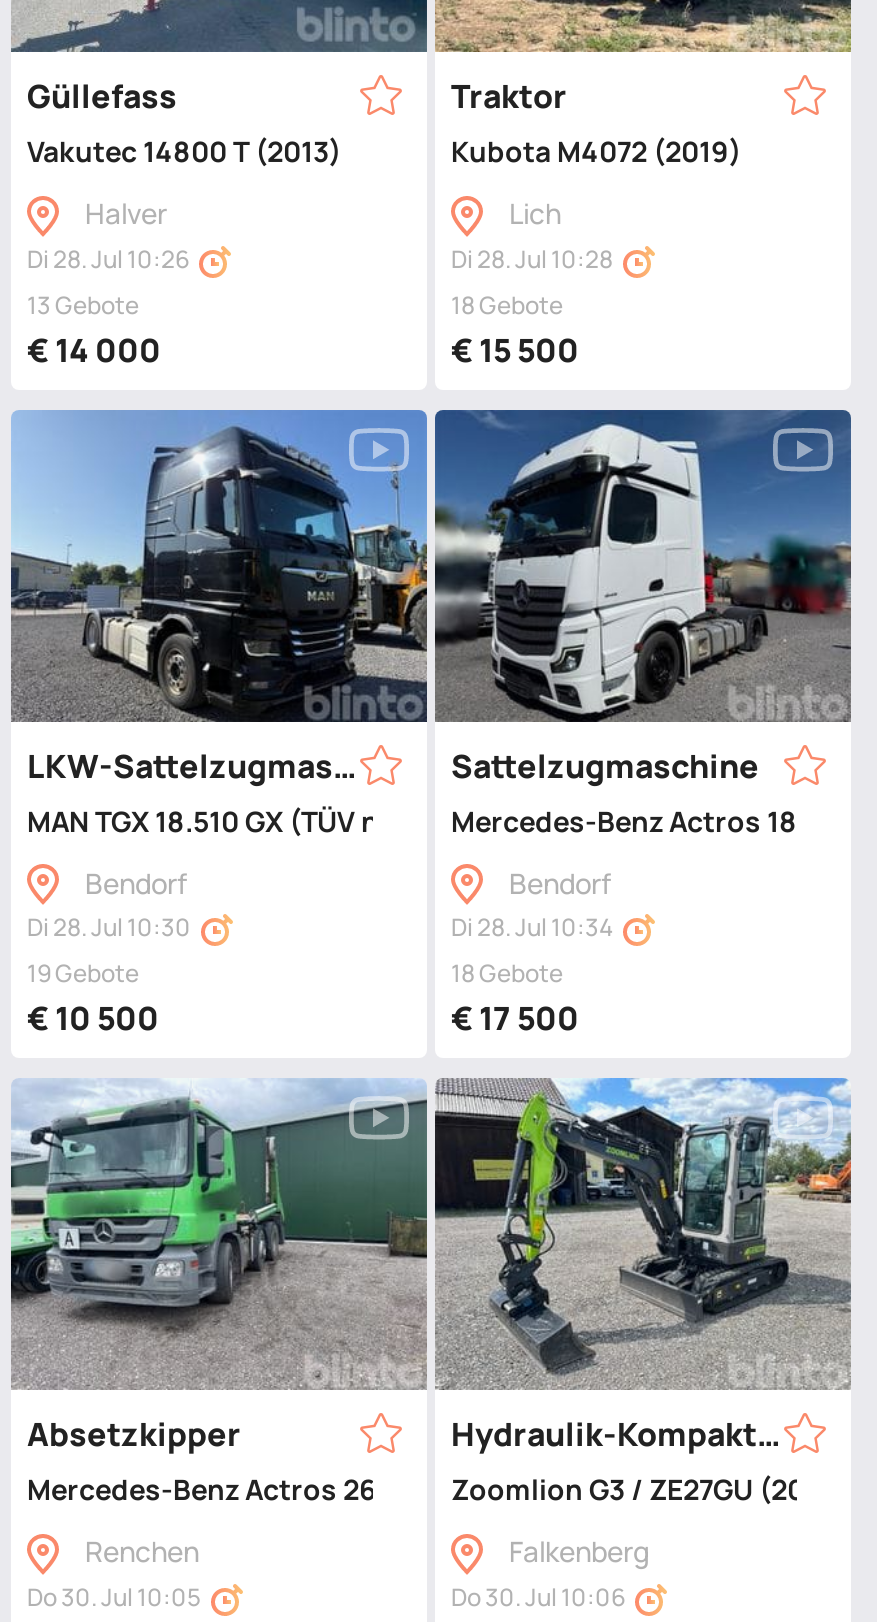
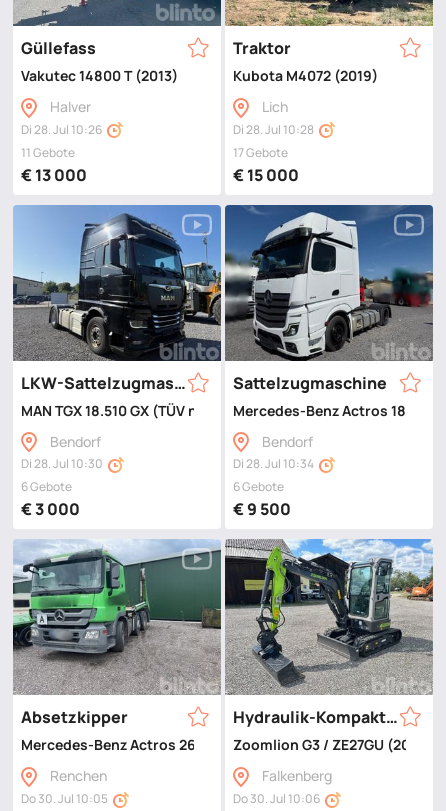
- 13 Gebote
+ 11 Gebote

- 18 Gebote
+ 17 Gebote

- € 14 000
+ € 13 000

- € 15 500
+ € 15 000

- 19 Gebote
+ 6 Gebote

- 18 Gebote
+ 6 Gebote

- € 10 500
+ € 3 000

- € 17 500
+ € 9 500
